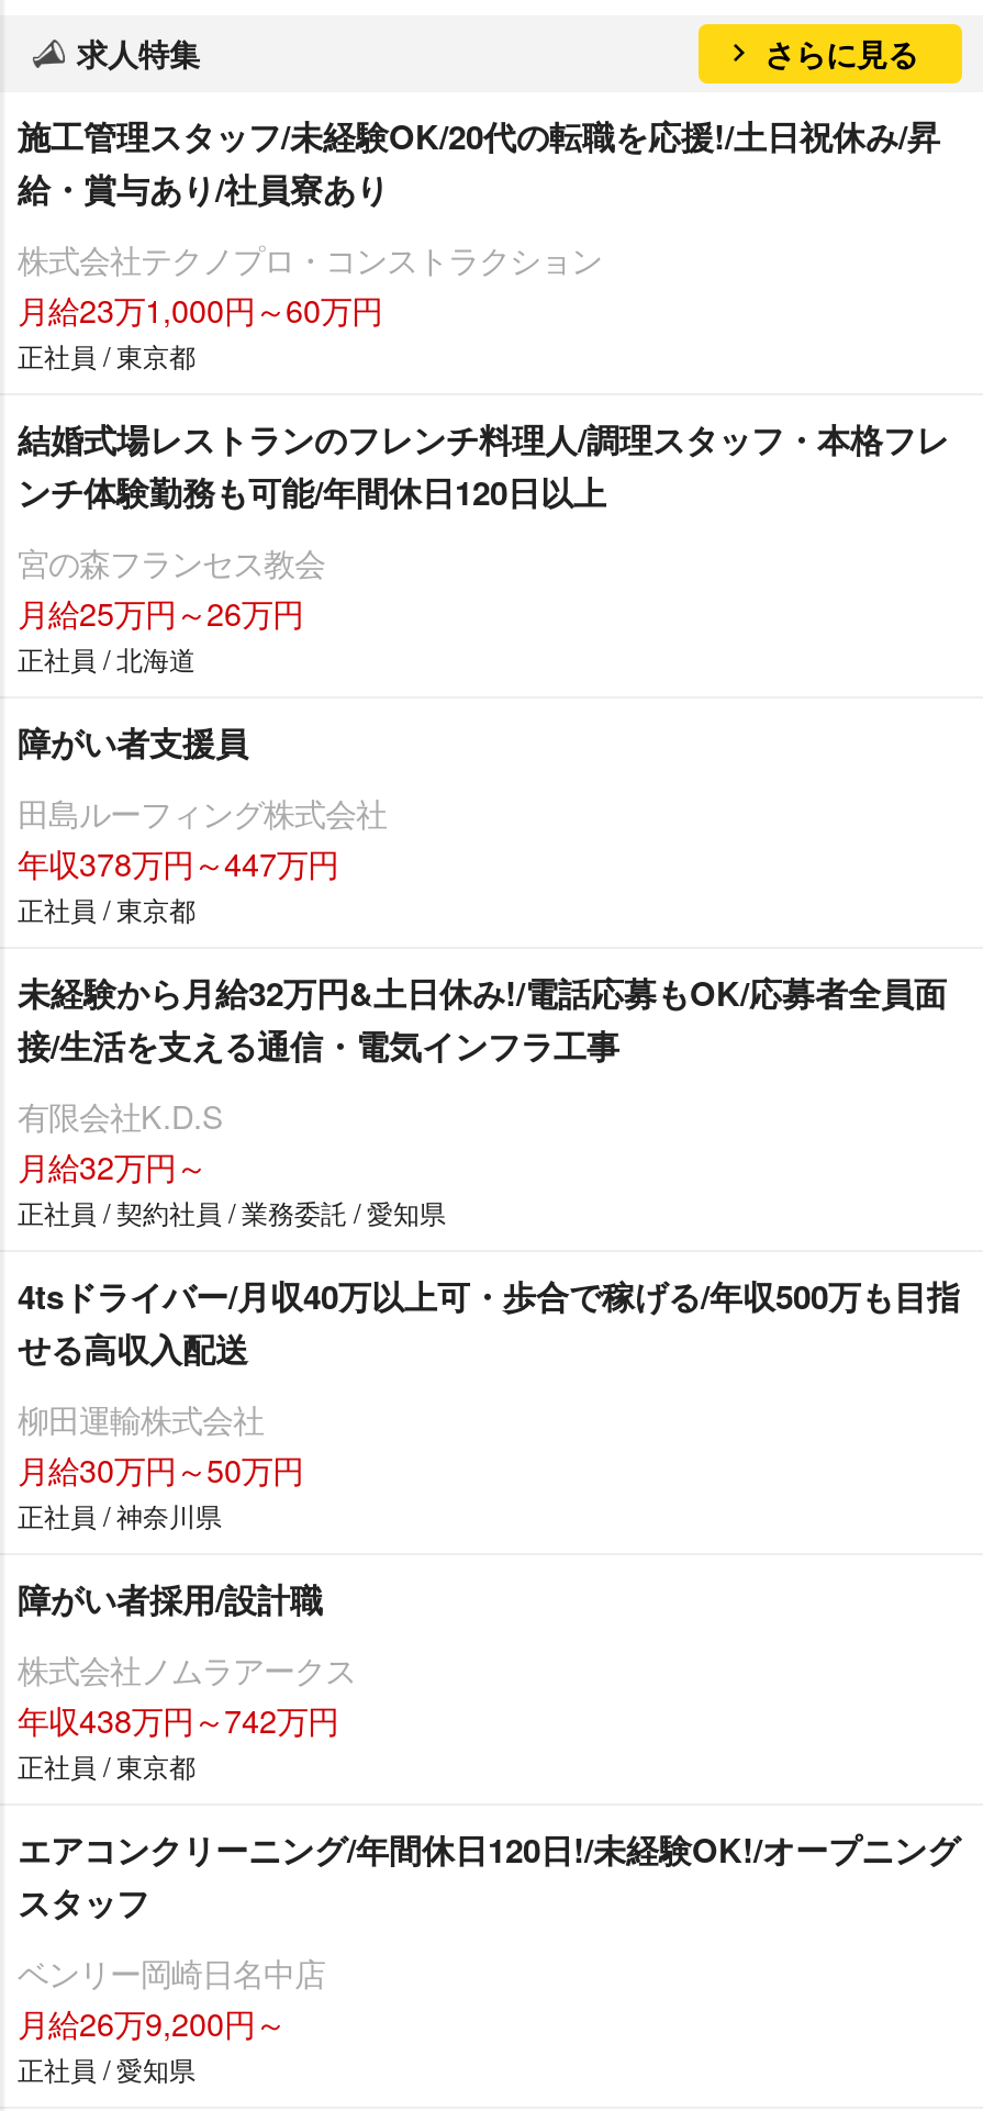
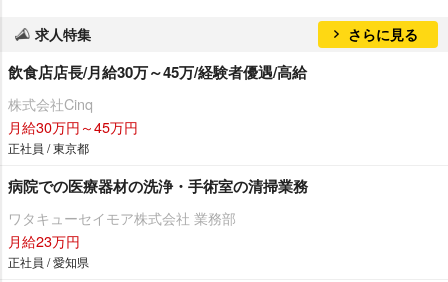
- 施工管理スタッフ/未経験OK/20代の転職を応援!/土日祝休み/昇
- 給・賞与あり/社員寮あり
+ 飲食店店長/月給30万～45万/経験者優遇/高給

- 株式会社テクノプロ・コンストラクション
- 月給23万1,000円～60万円
+ 株式会社Cinq
+ 月給30万円～45万円

- 結婚式場レストランのフレンチ料理人/調理スタッフ・本格フレ
- ンチ体験勤務も可能/年間休日120日以上
- 宮の森フランセス教会
- 月給25万円～26万円
- 正社員 / 北海道
- 障がい者支援員
- 田島ルーフィング株式会社
- 年収378万円～447万円
- 正社員 / 東京都
- 未経験から月給32万円&土日休み!/電話応募もOK/応募者全員面
- 接/生活を支える通信・電気インフラ工事
- 有限会社K.D.S
- 月給32万円～
- 正社員 / 契約社員 / 業務委託 / 愛知県
- 4tsドライバー/月収40万以上可・歩合で稼げる/年収500万も目指
- せる高収入配送
- 柳田運輸株式会社
- 月給30万円～50万円
- 正社員 / 神奈川県
- 障がい者採用/設計職
- 株式会社ノムラアークス
- 年収438万円～742万円
- 正社員 / 東京都
- エアコンクリーニング/年間休日120日!/未経験OK!/オープニング
- スタッフ
- ベンリー岡崎日名中店
- 月給26万9,200円～
+ 病院での医療器材の洗浄・手術室の清掃業務
+ ワタキューセイモア株式会社 業務部
+ 月給23万円
